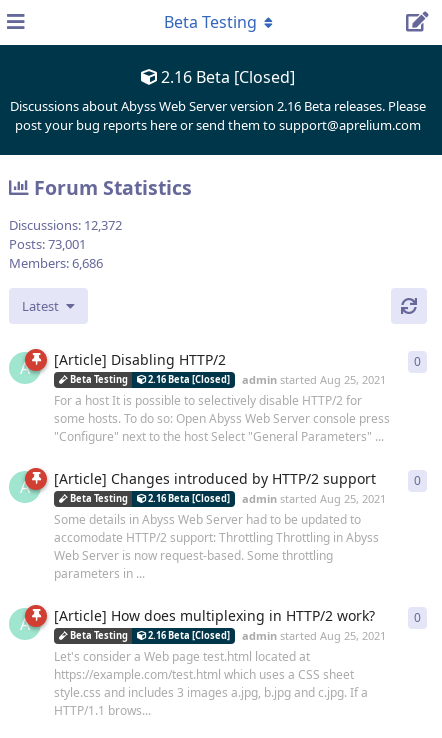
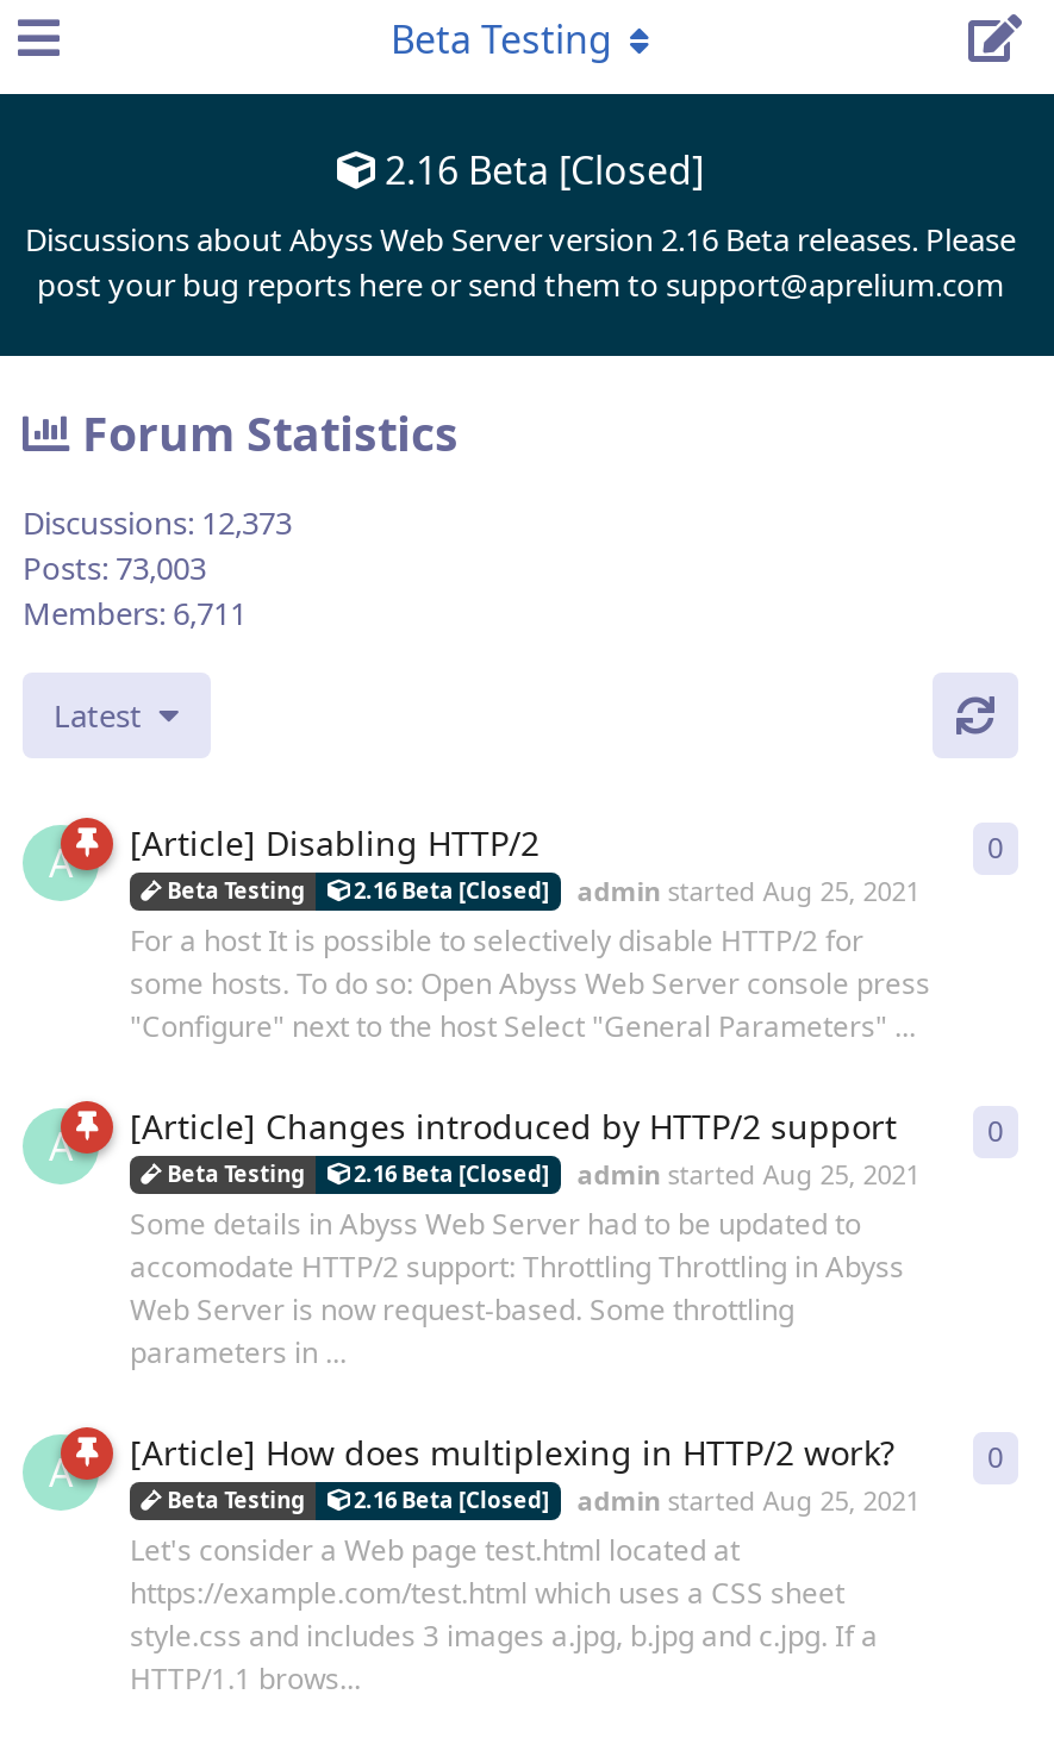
- Discussions: 12,372
+ Discussions: 12,373

- Posts: 73,001
+ Posts: 73,003

- Members: 6,686
+ Members: 6,711
